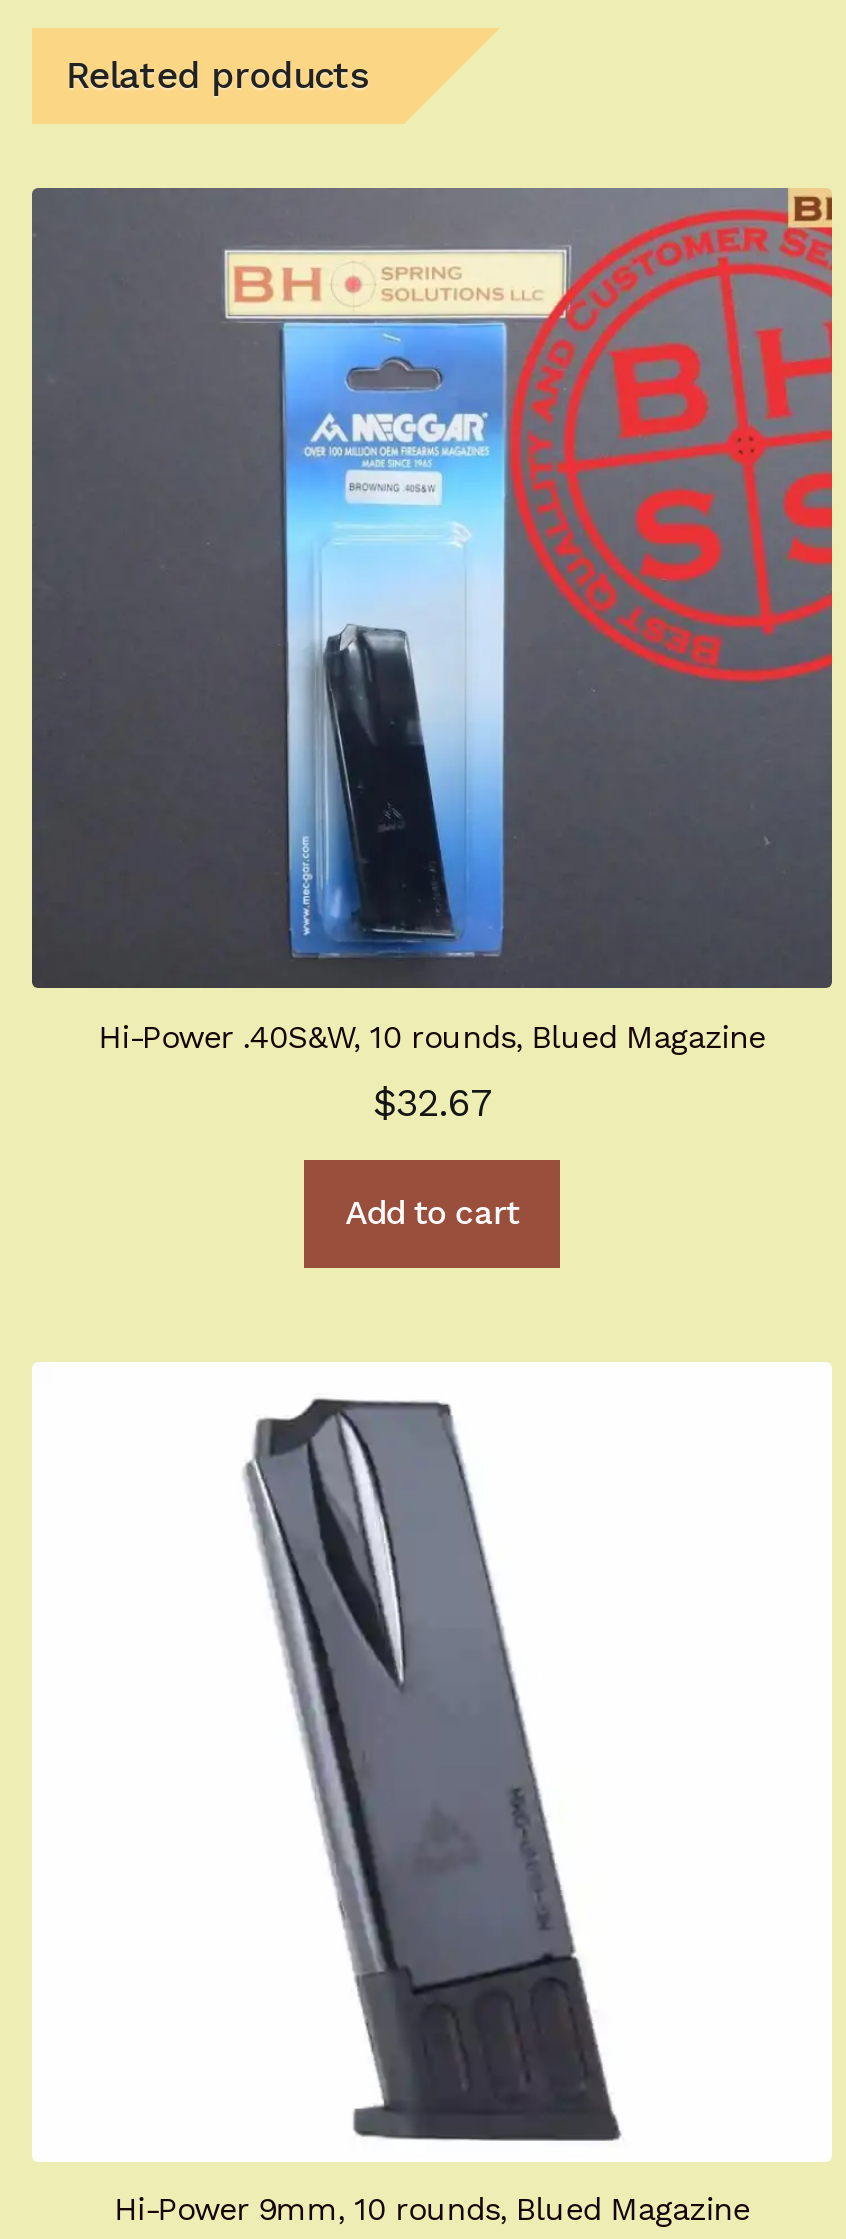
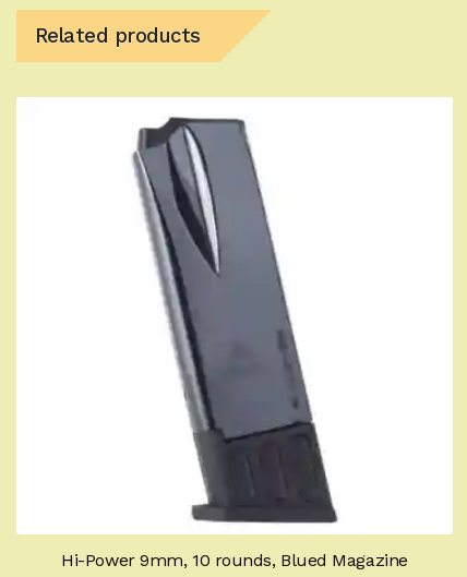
- [image]
- Hi-Power .40S&W, 10 rounds, Blued Magazine
- $32.67
- Add to cart
